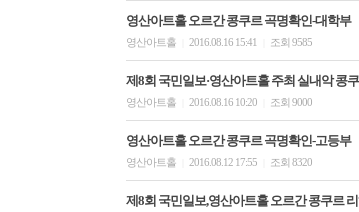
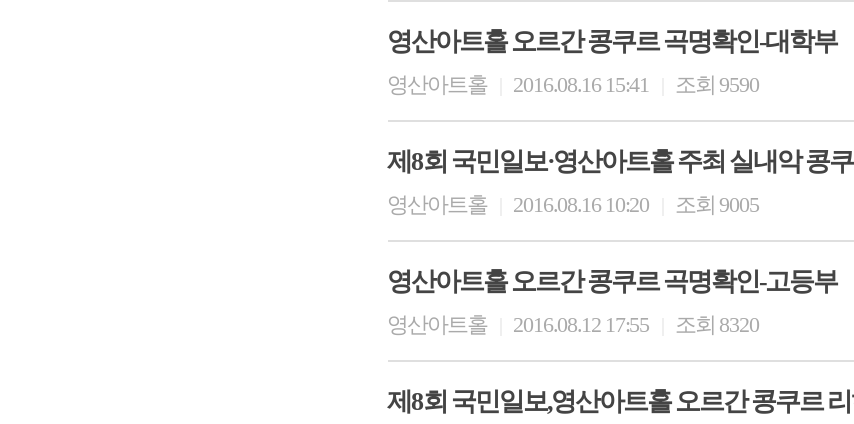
- 영산아트홀 2016.08.16 15:41 조회 9585
+ 영산아트홀 2016.08.16 15:41 조회 9590

- 영산아트홀 2016.08.16 10:20 조회 9000
+ 영산아트홀 2016.08.16 10:20 조회 9005
